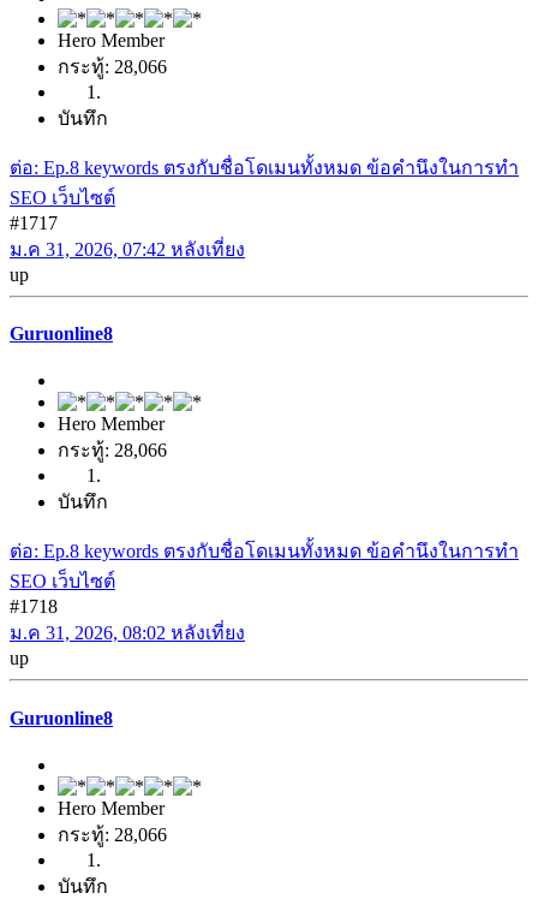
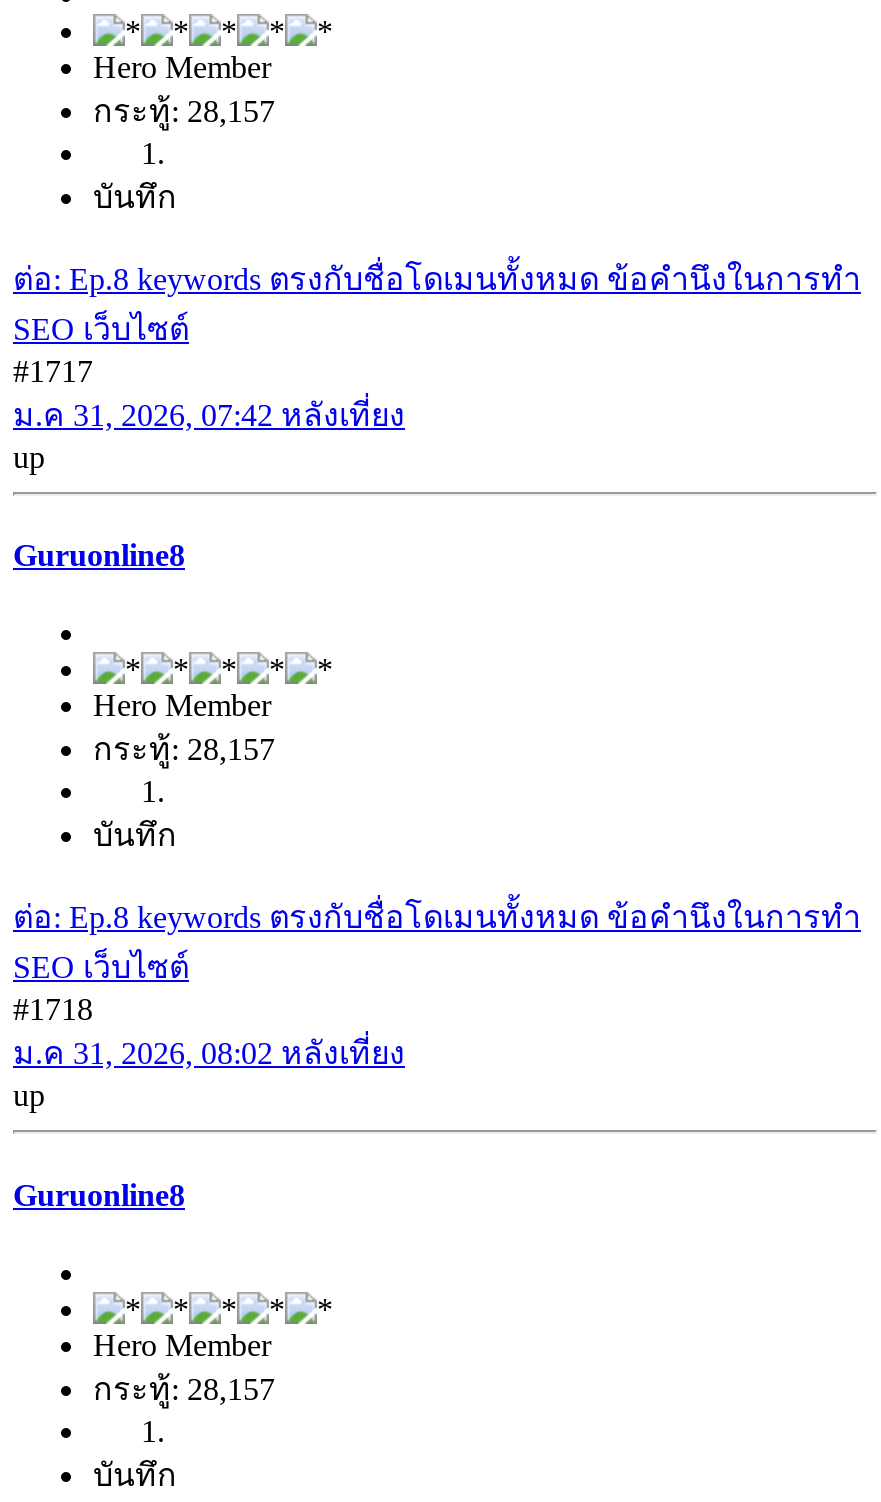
- กระทู้: 28,066
+ กระทู้: 28,157

- กระทู้: 28,066
+ กระทู้: 28,157

- กระทู้: 28,066
+ กระทู้: 28,157
